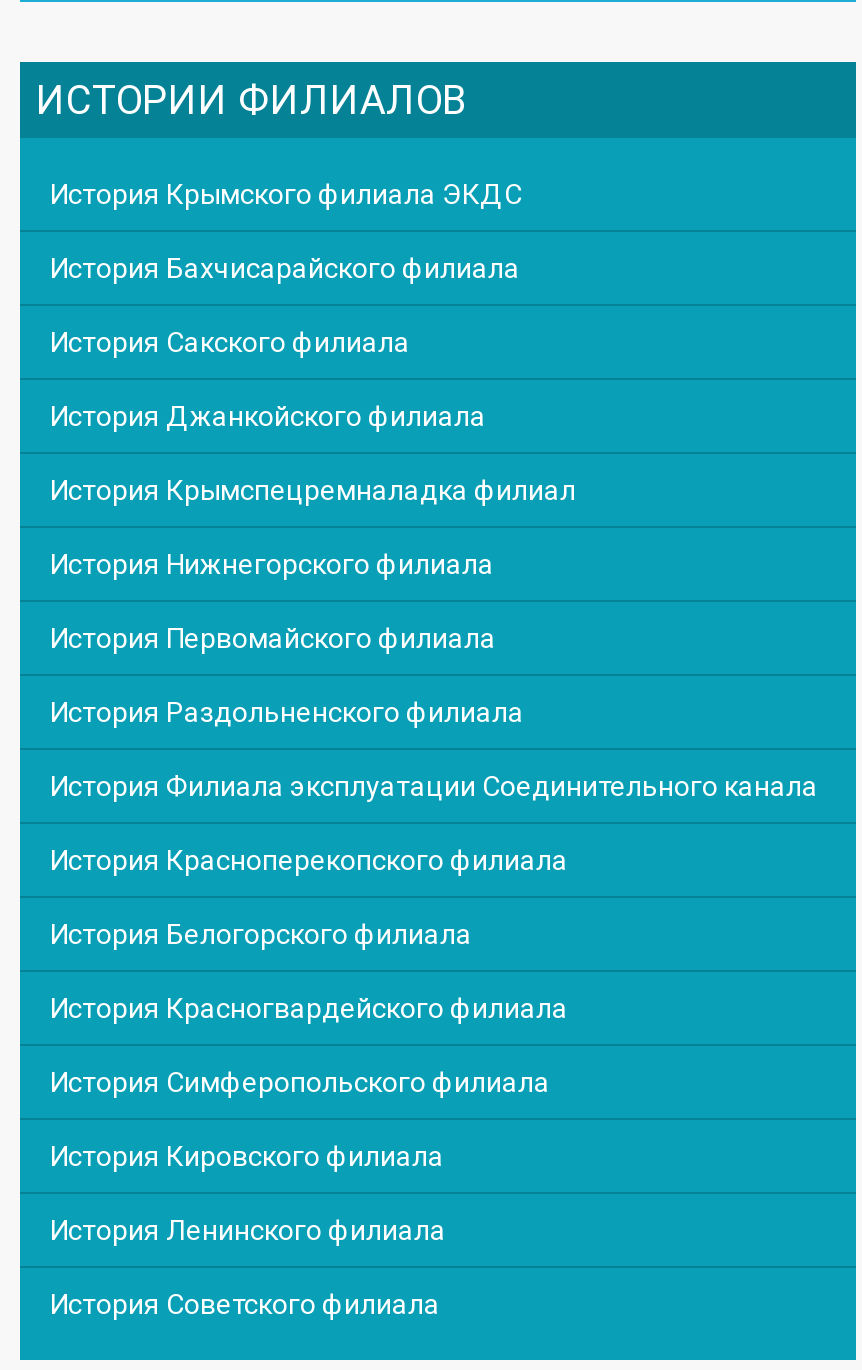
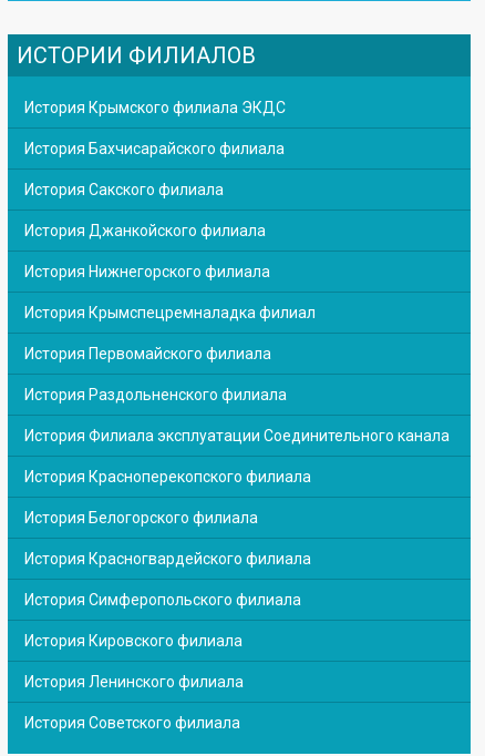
moved down: История Крымспецремналадка филиал

moved up: История Нижнегорского филиала
